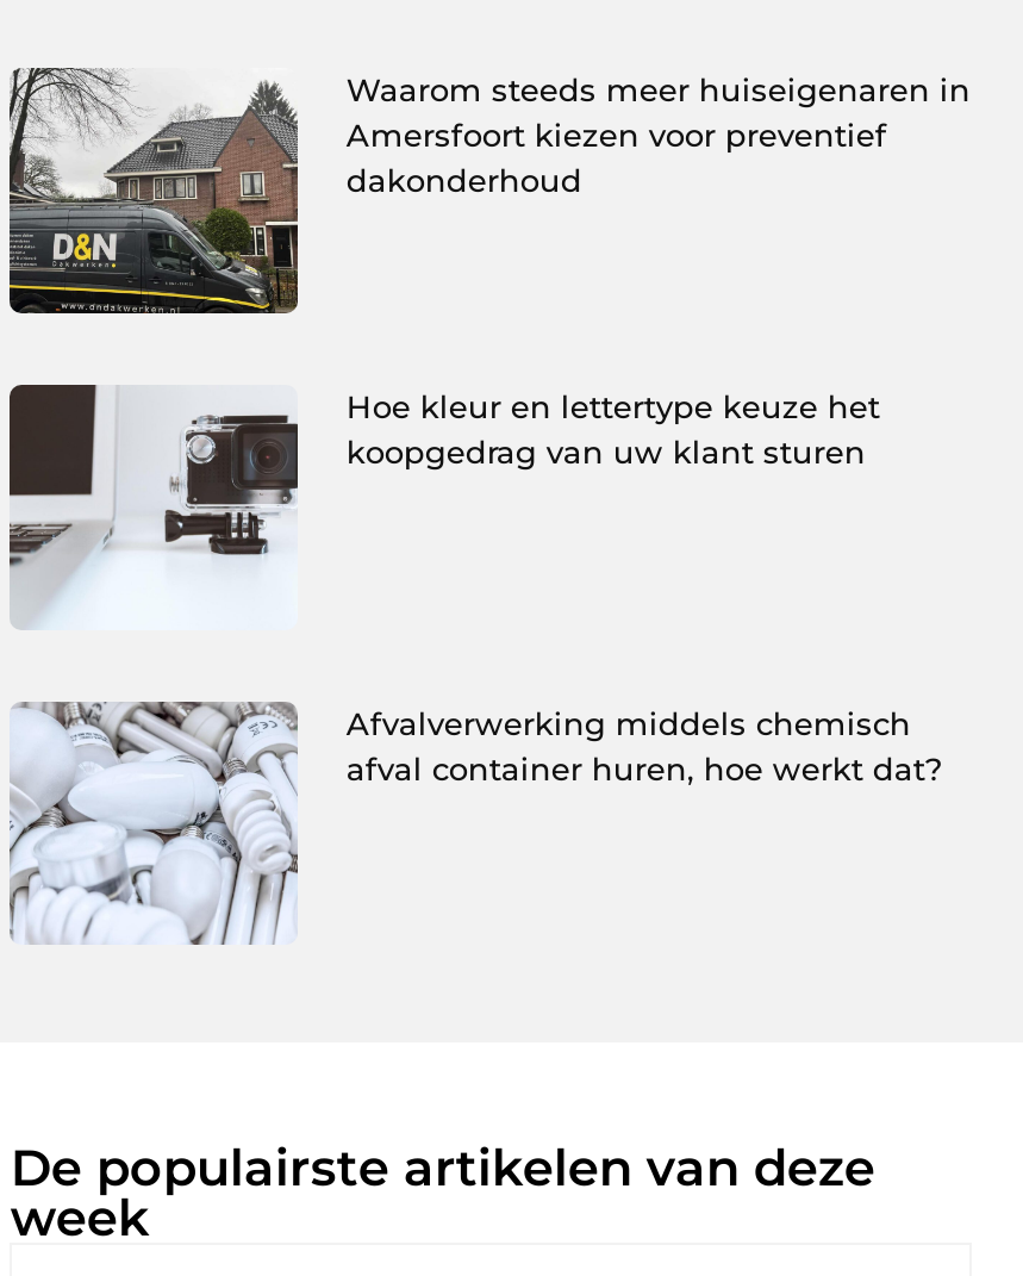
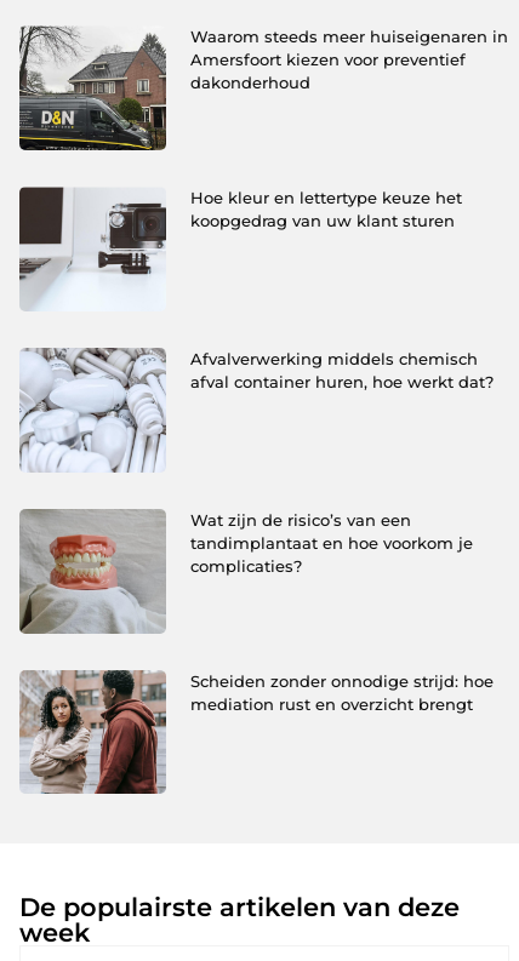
+ [image]
+ Wat zijn de risico’s van een
+ tandimplantaat en hoe voorkom je
+ complicaties?

+ [image]
+ Scheiden zonder onnodige strijd: hoe
+ mediation rust en overzicht brengt
